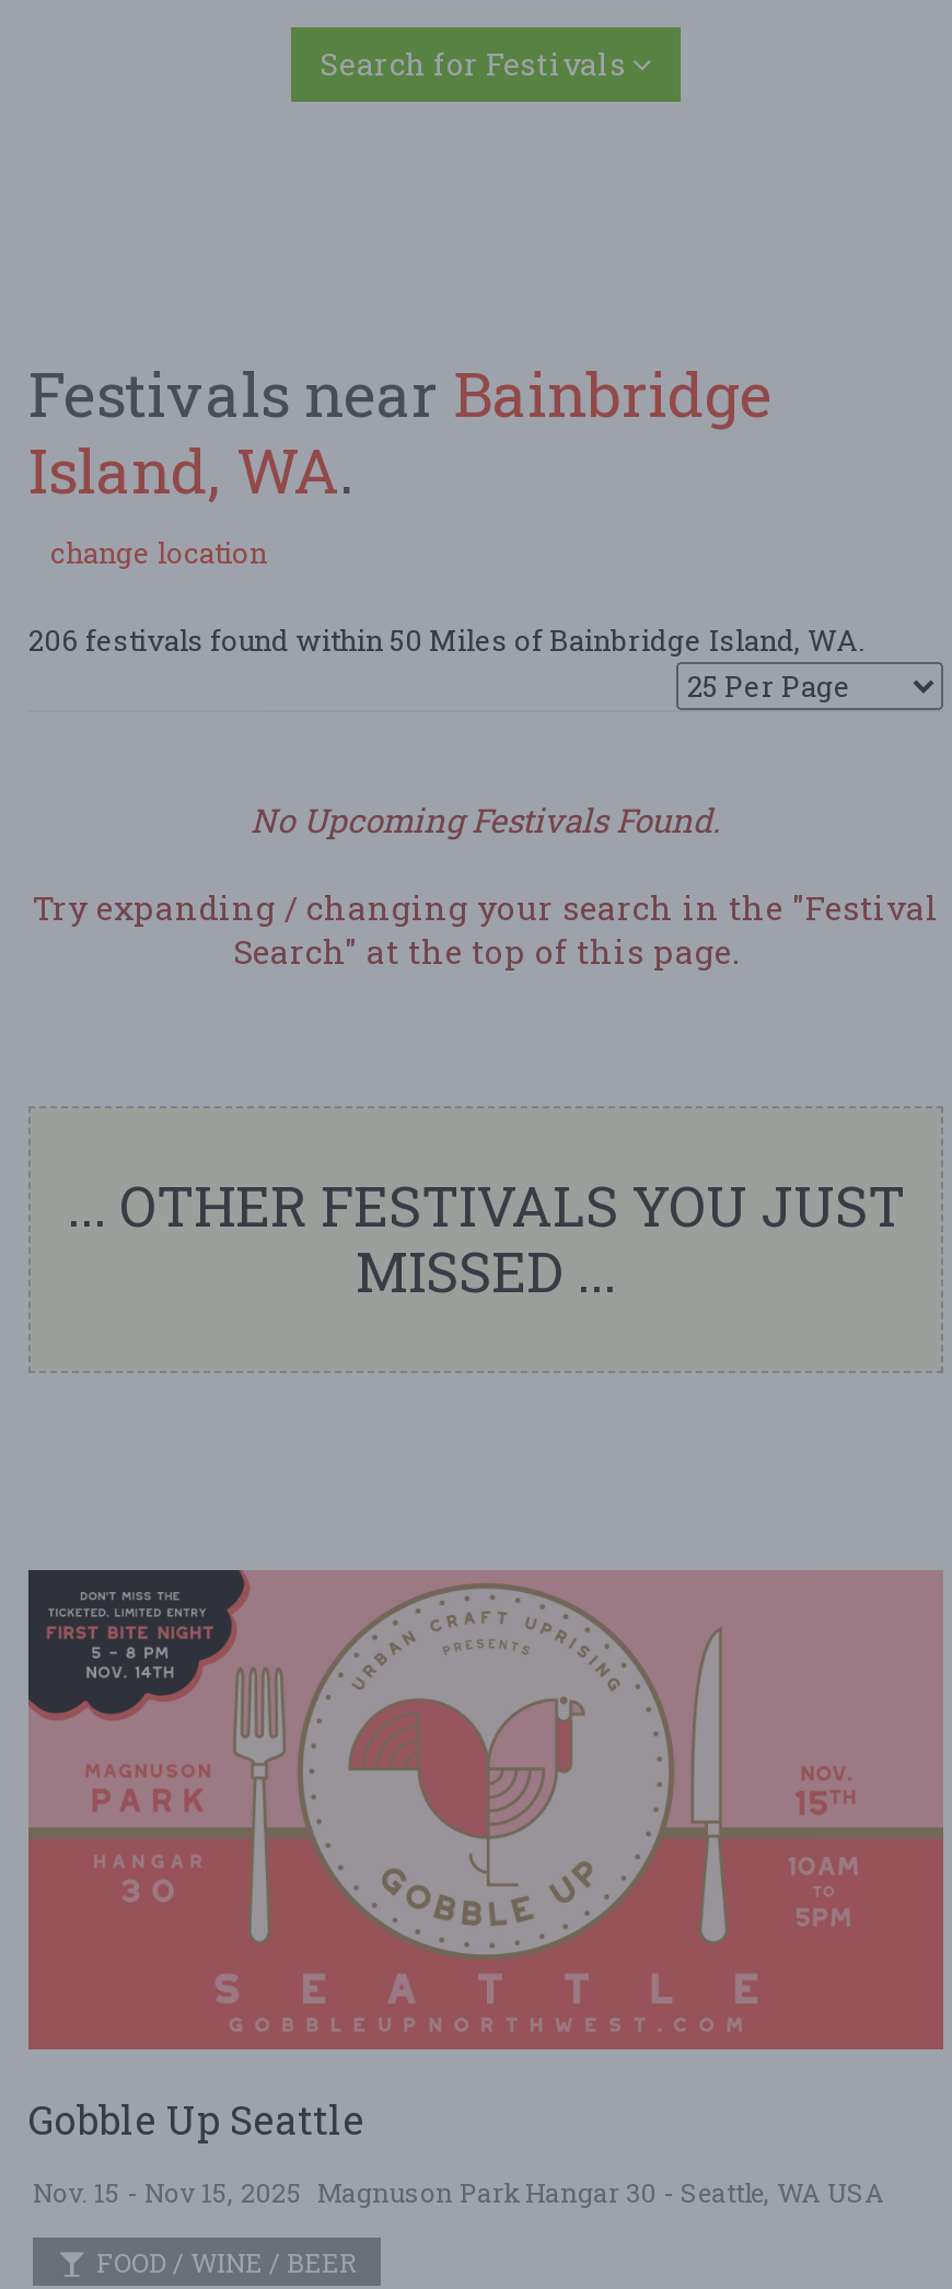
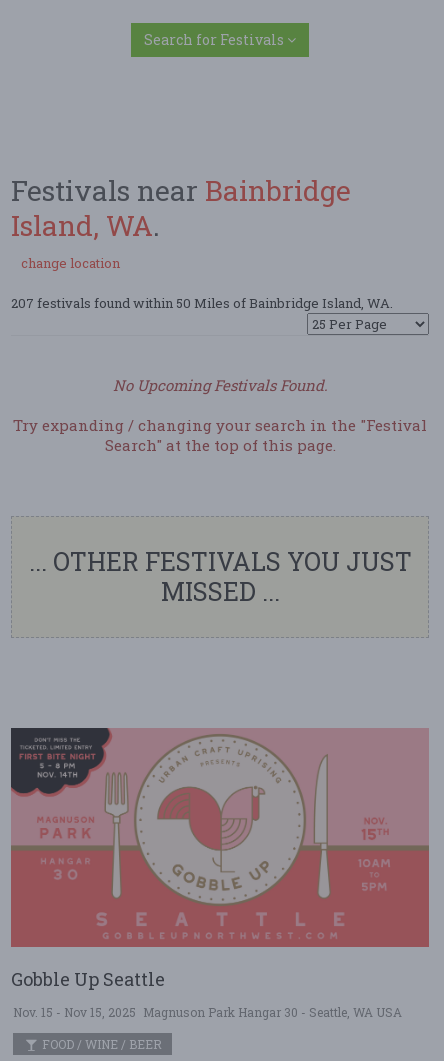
- 206 festivals found within 50 Miles of Bainbridge Island, WA.
+ 207 festivals found within 50 Miles of Bainbridge Island, WA.
